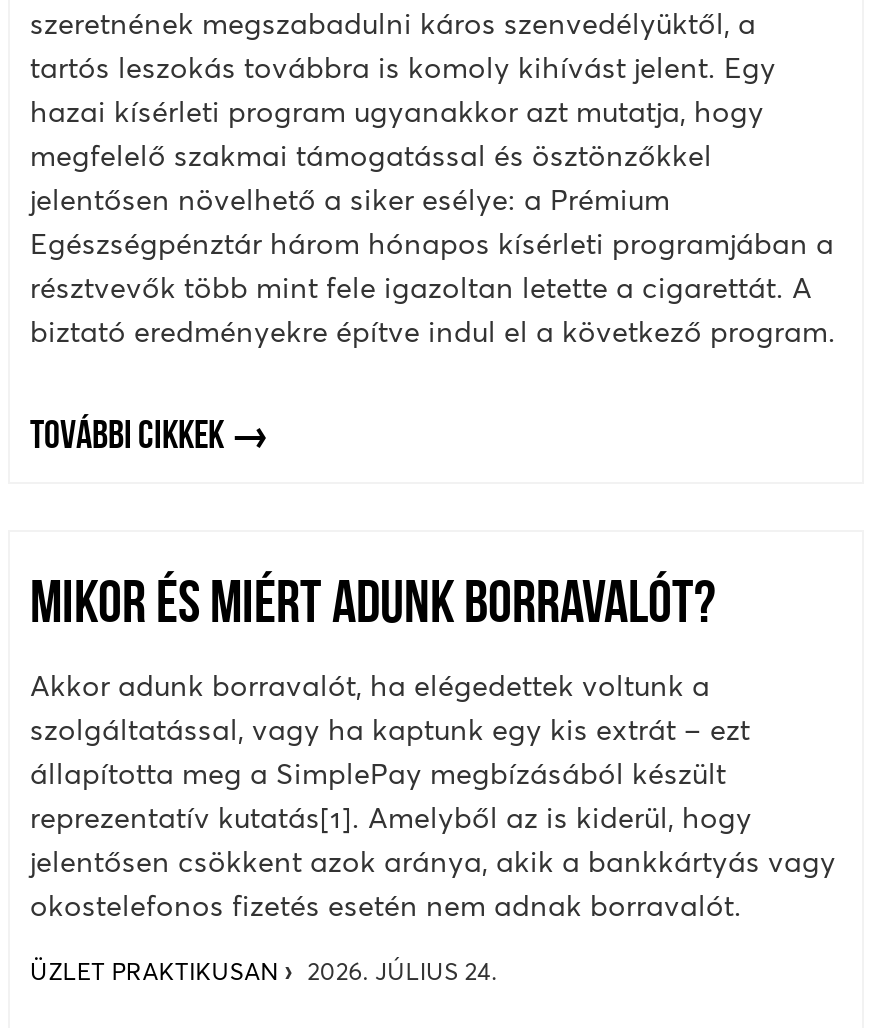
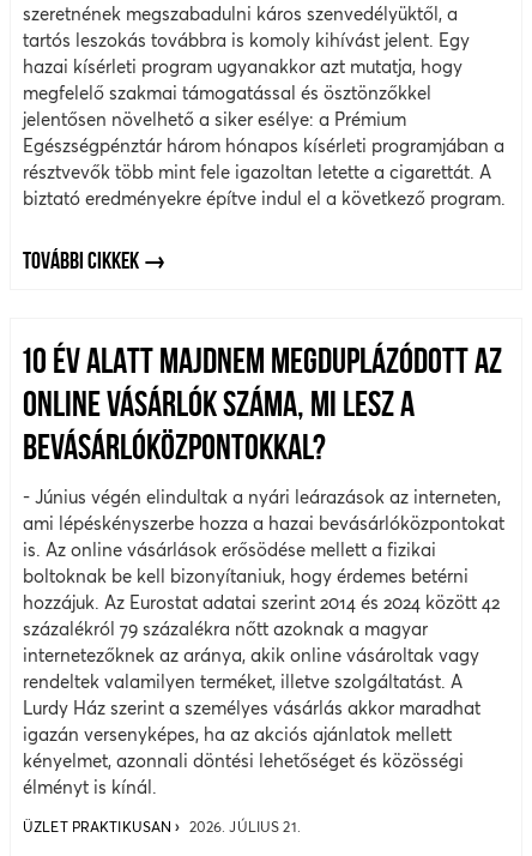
- MIKOR ÉS MIÉRT ADUNK BORRAVALÓT?
+ 10 ÉV ALATT MAJDNEM MEGDUPLÁZÓDOTT AZ
+ ONLINE VÁSÁRLÓK SZÁMA, MI LESZ A
+ BEVÁSÁRLÓKÖZPONTOKKAL?

- Akkor adunk borravalót, ha elégedettek voltunk a
- szolgáltatással, vagy ha kaptunk egy kis extrát – ezt
- állapította meg a SimplePay megbízásából készült
- reprezentatív kutatás[1]. Amelyből az is kiderül, hogy
- jelentősen csökkent azok aránya, akik a bankkártyás vagy
- okostelefonos fizetés esetén nem adnak borravalót.
+ - Június végén elindultak a nyári leárazások az interneten,
+ ami lépéskényszerbe hozza a hazai bevásárlóközpontokat
+ is. Az online vásárlások erősödése mellett a fizikai
+ boltoknak be kell bizonyítaniuk, hogy érdemes betérni
+ hozzájuk. Az Eurostat adatai szerint 2014 és 2024 között 42
+ százalékról 79 százalékra nőtt azoknak a magyar
+ internetezőknek az aránya, akik online vásároltak vagy
+ rendeltek valamilyen terméket, illetve szolgáltatást. A
+ Lurdy Ház szerint a személyes vásárlás akkor maradhat
+ igazán versenyképes, ha az akciós ajánlatok mellett
+ kényelmet, azonnali döntési lehetőséget és közösségi
+ élményt is kínál.

- ÜZLET PRAKTIKUSAN 2026. JÚLIUS 24.
+ ÜZLET PRAKTIKUSAN 2026. JÚLIUS 21.
